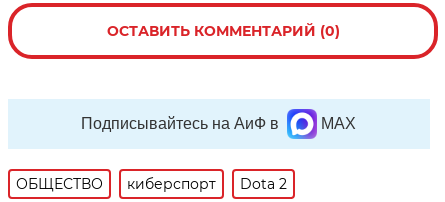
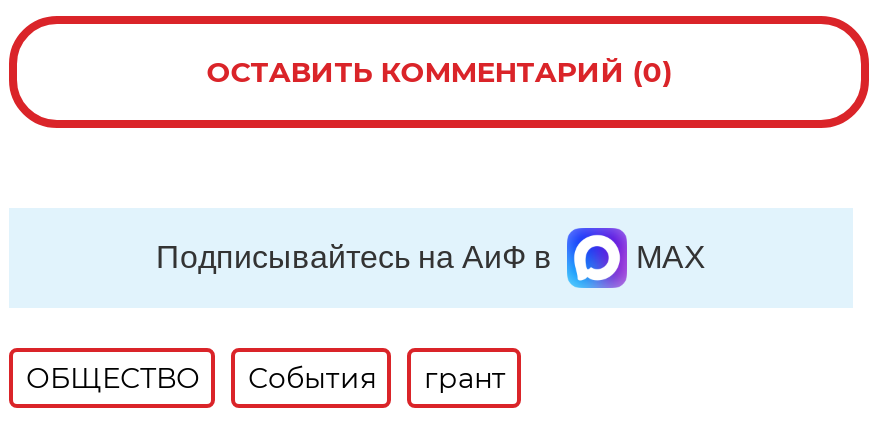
- киберспорт
- Dota 2
+ События
+ грант
